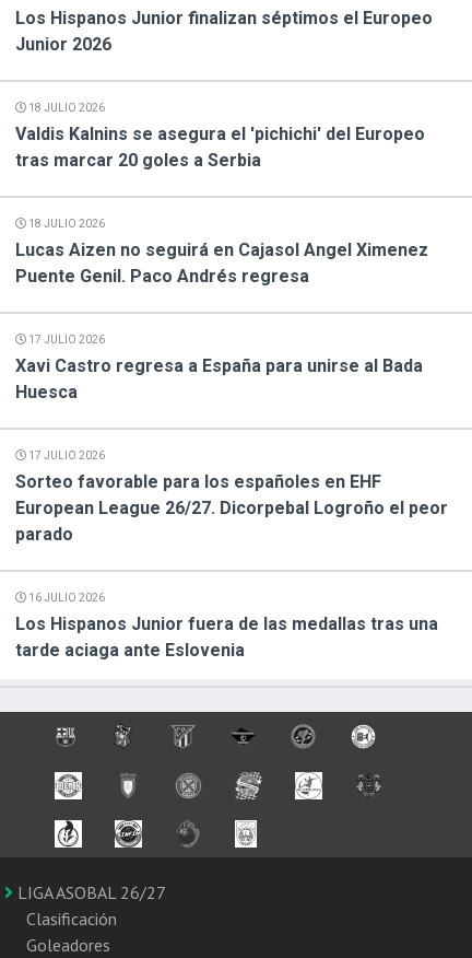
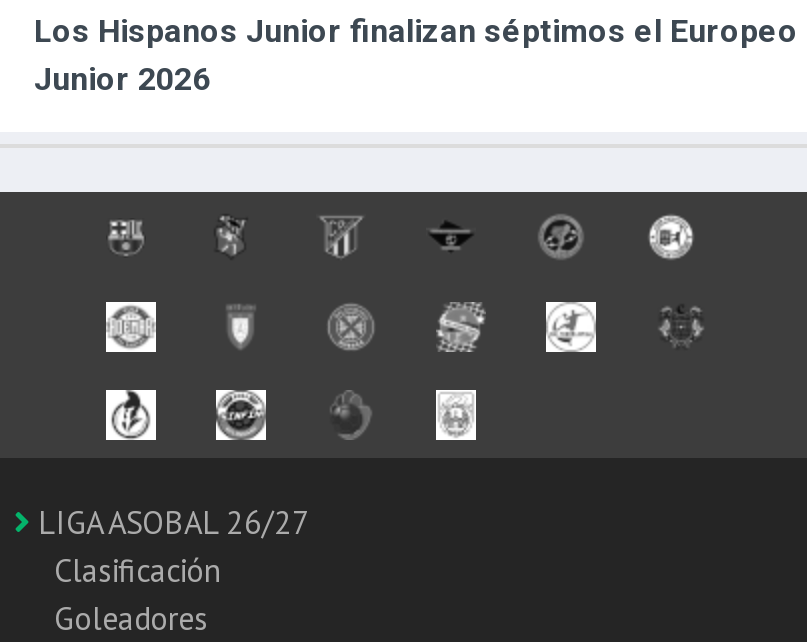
- 18 JULIO 2026
- Valdis Kalnins se asegura el 'pichichi' del Europeo
- tras marcar 20 goles a Serbia
- 18 JULIO 2026
- Lucas Aizen no seguirá en Cajasol Angel Ximenez
- Puente Genil. Paco Andrés regresa
- 17 JULIO 2026
- Xavi Castro regresa a España para unirse al Bada
- Huesca
- 17 JULIO 2026
- Sorteo favorable para los españoles en EHF
- European League 26/27. Dicorpebal Logroño el peor
- parado
- 16 JULIO 2026
- Los Hispanos Junior fuera de las medallas tras una
- tarde aciaga ante Eslovenia
